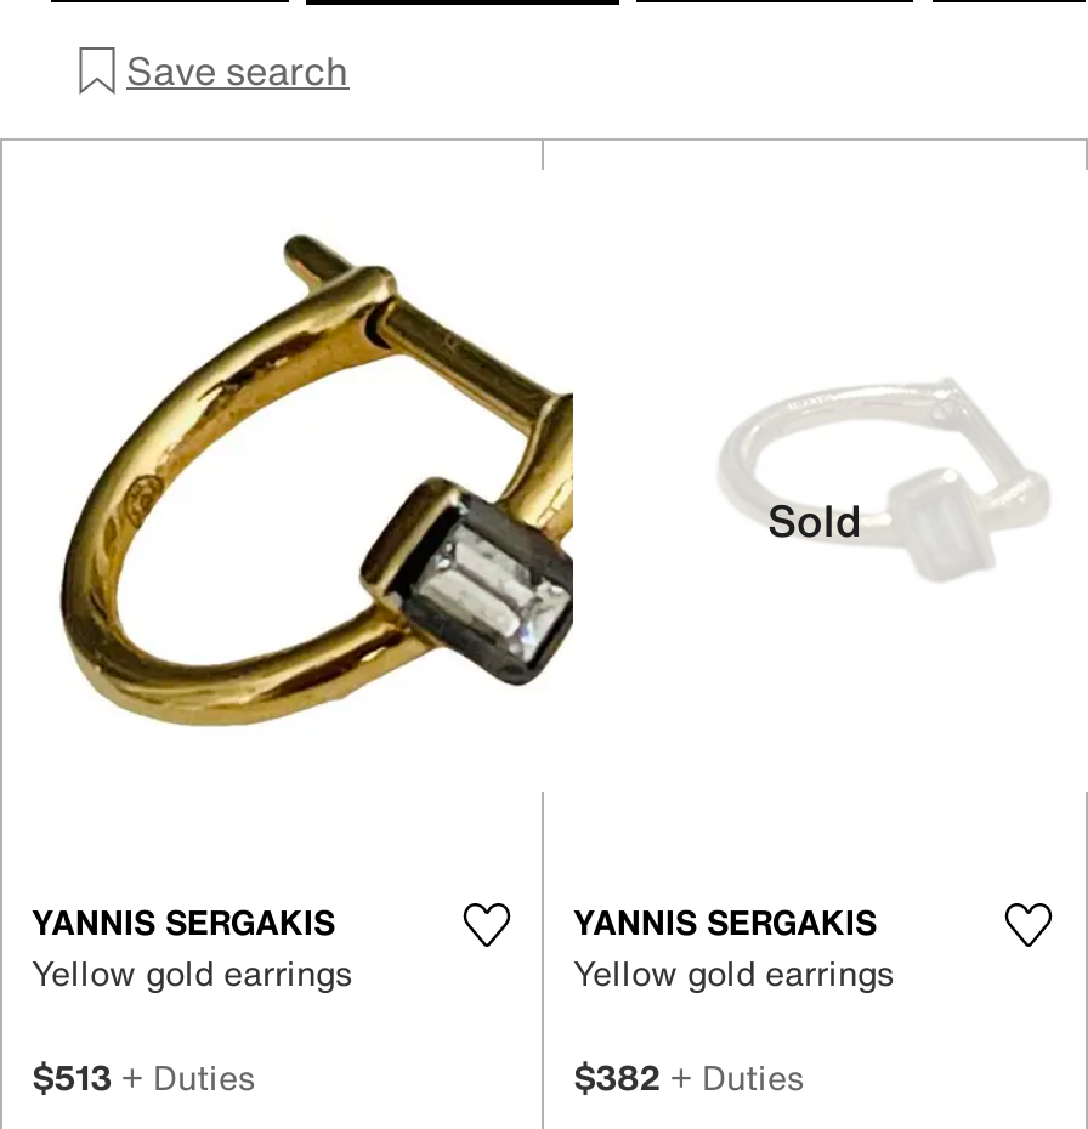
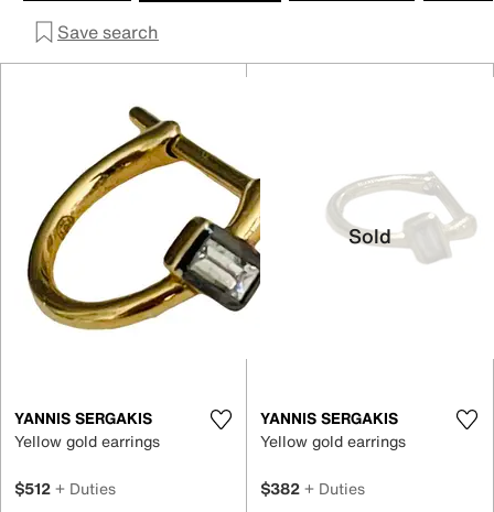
- $513 + Duties
+ $512 + Duties
